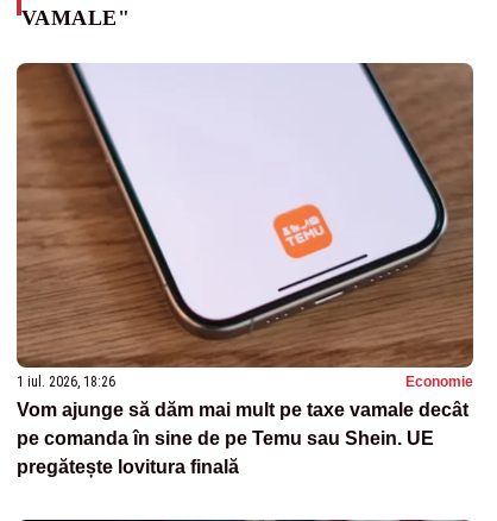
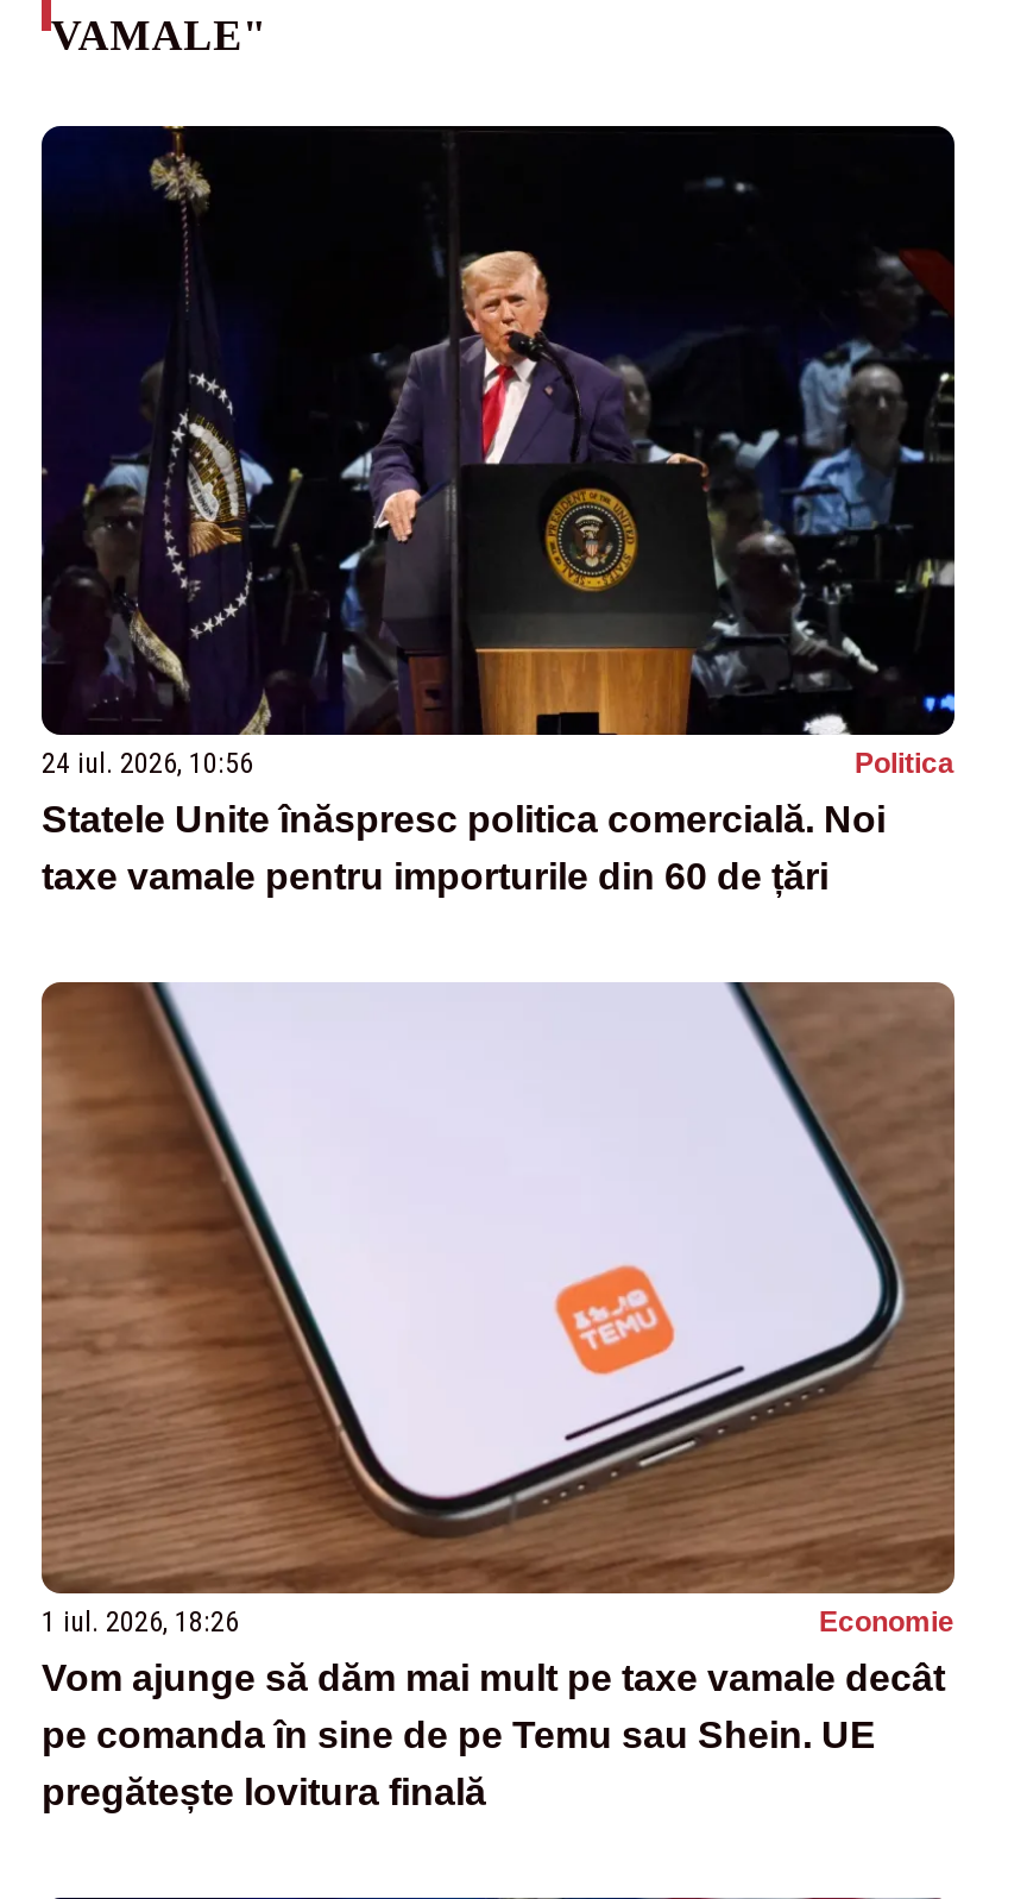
+ [image]
+ 24 iul. 2026, 10:56
+ Politica
+ Statele Unite înăspresc politica comercială. Noi
+ taxe vamale pentru importurile din 60 de țări
